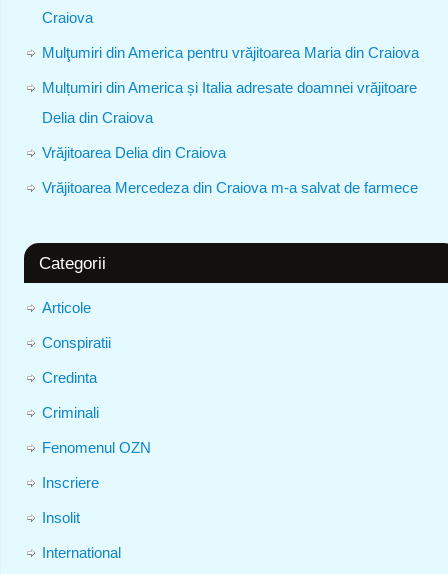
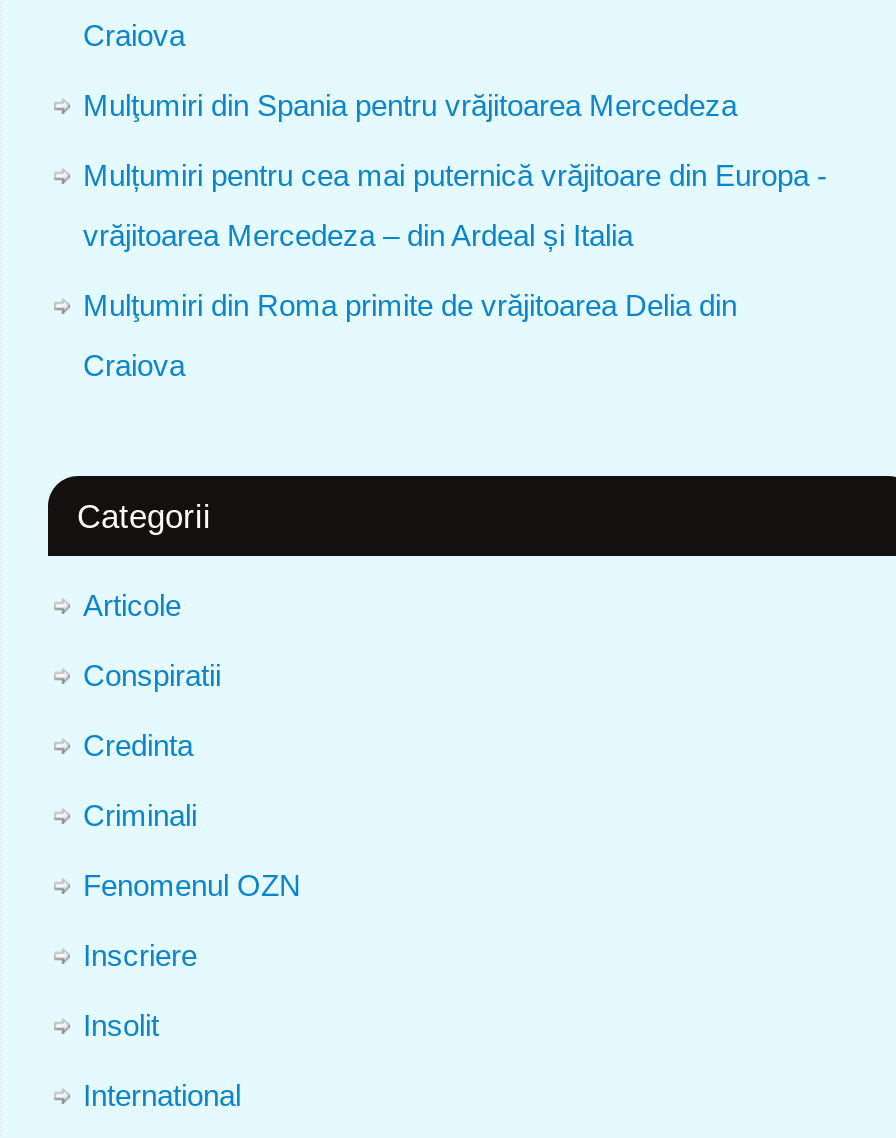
- Mulţumiri din America pentru vrăjitoarea Maria din Craiova
+ Mulţumiri din Spania pentru vrăjitoarea Mercedeza

- Mulțumiri din America și Italia adresate doamnei vrăjitoare
+ Mulțumiri pentru cea mai puternică vrăjitoare din Europa -

- Delia din Craiova
+ vrăjitoarea Mercedeza – din Ardeal și Italia

- Vrăjitoarea Delia din Craiova
+ Mulţumiri din Roma primite de vrăjitoarea Delia din

- Vrăjitoarea Mercedeza din Craiova m-a salvat de farmece
+ Craiova
